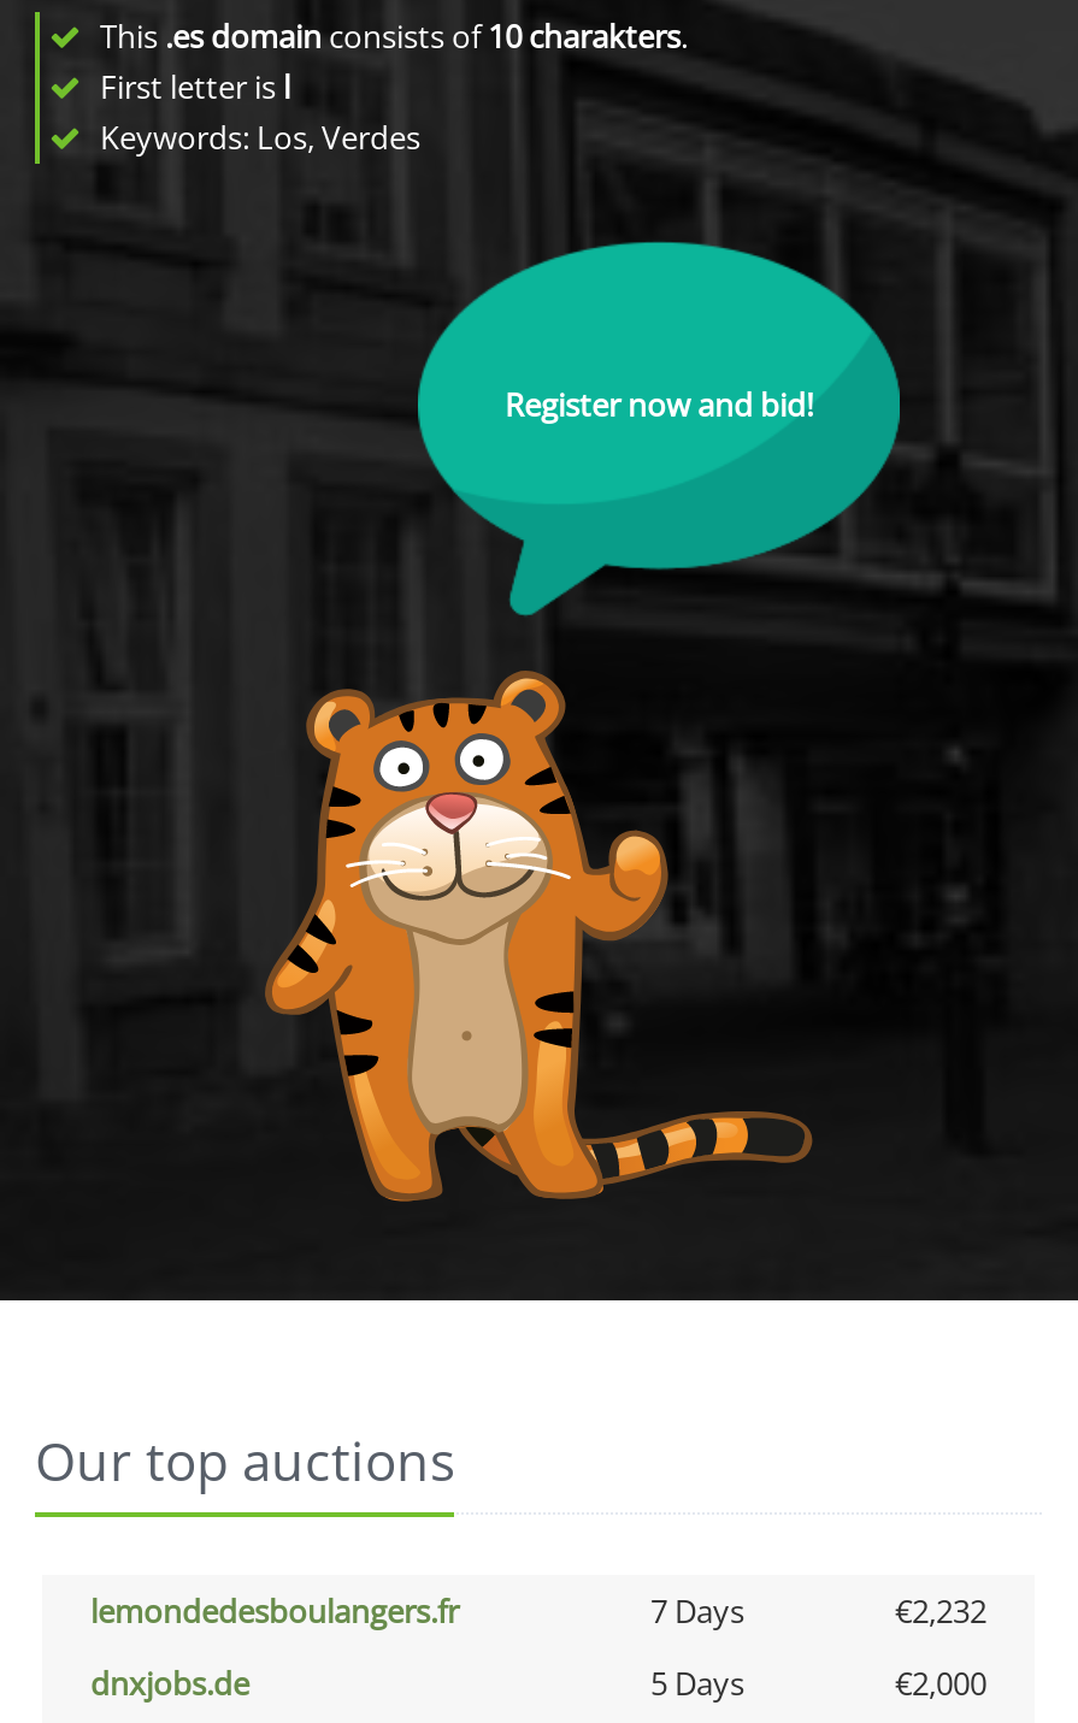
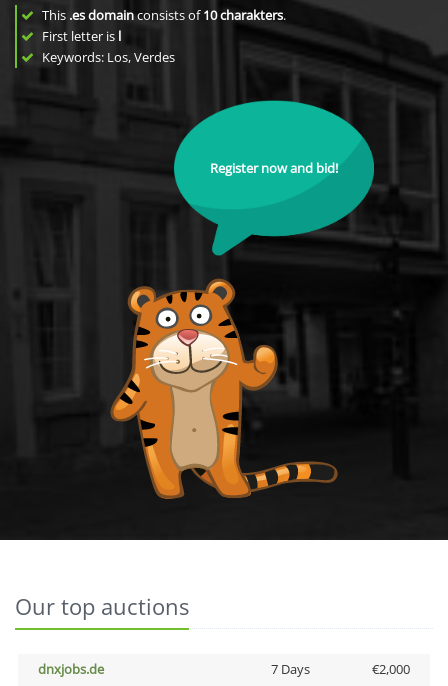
- lemondedesboulangers.fr
- 7 Days
- €2,232

- 5 Days
+ 7 Days
